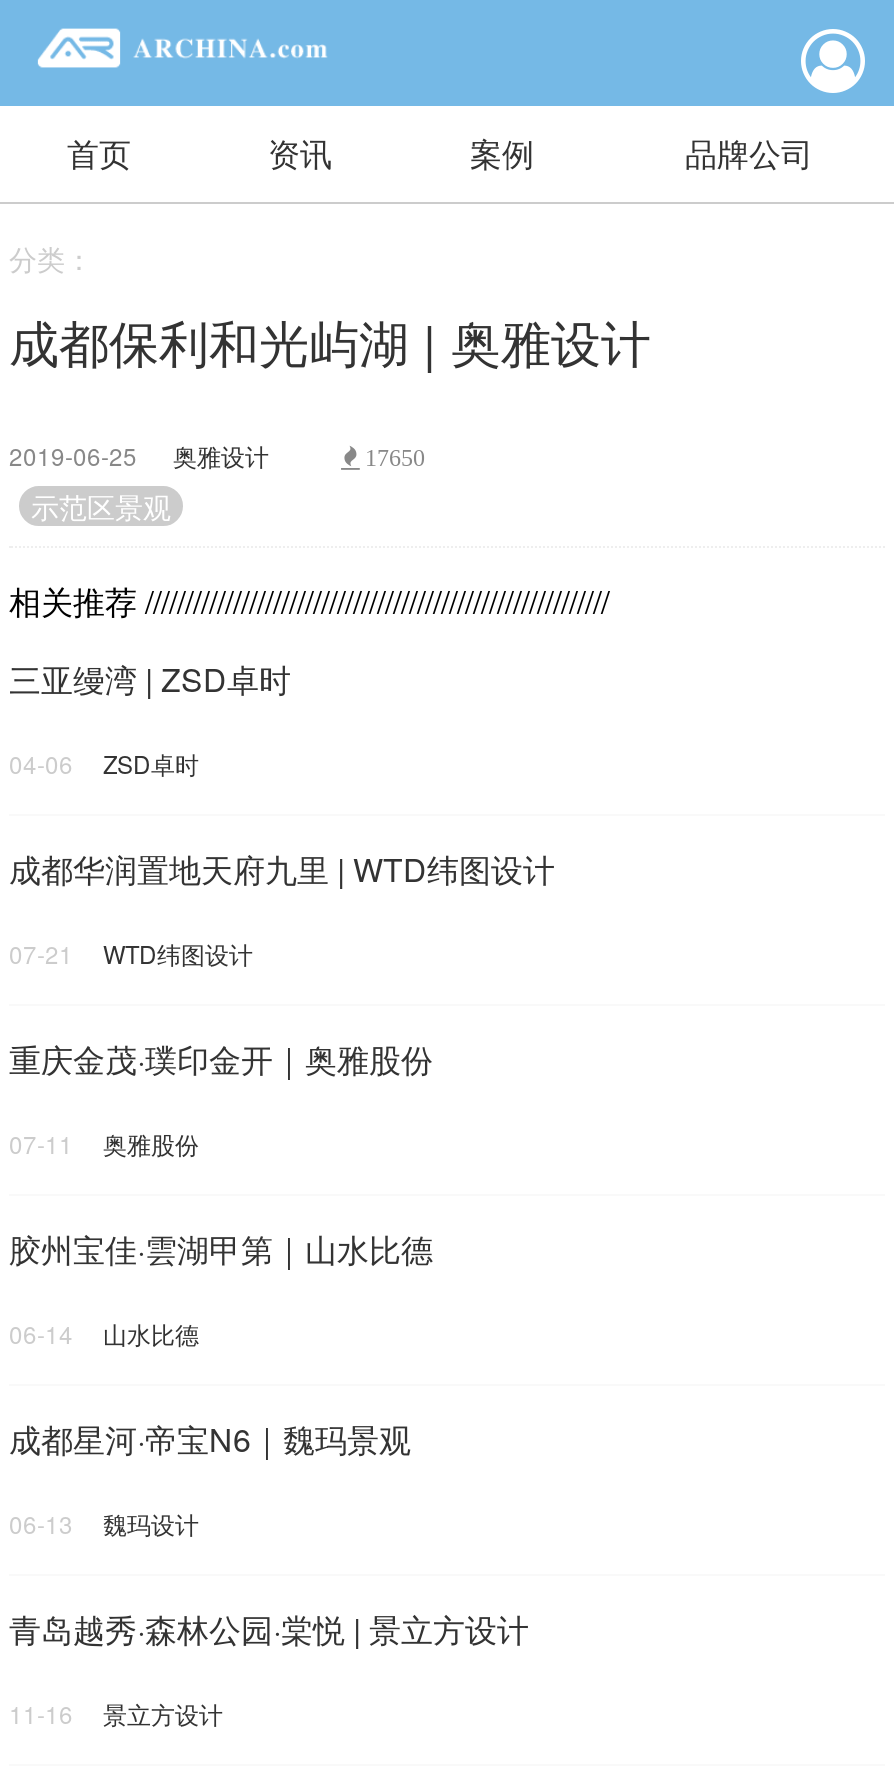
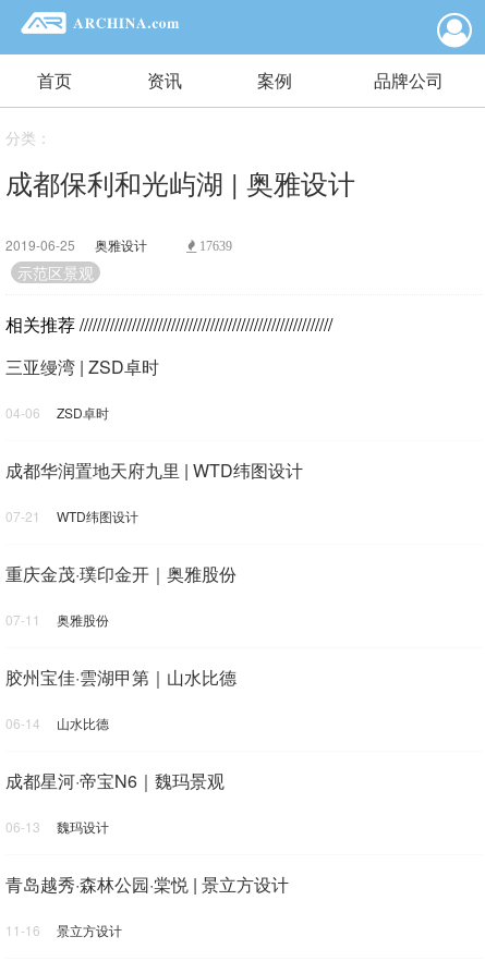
- 17650
+ 17639
